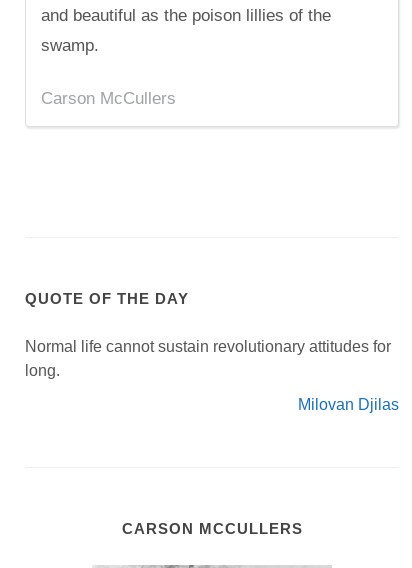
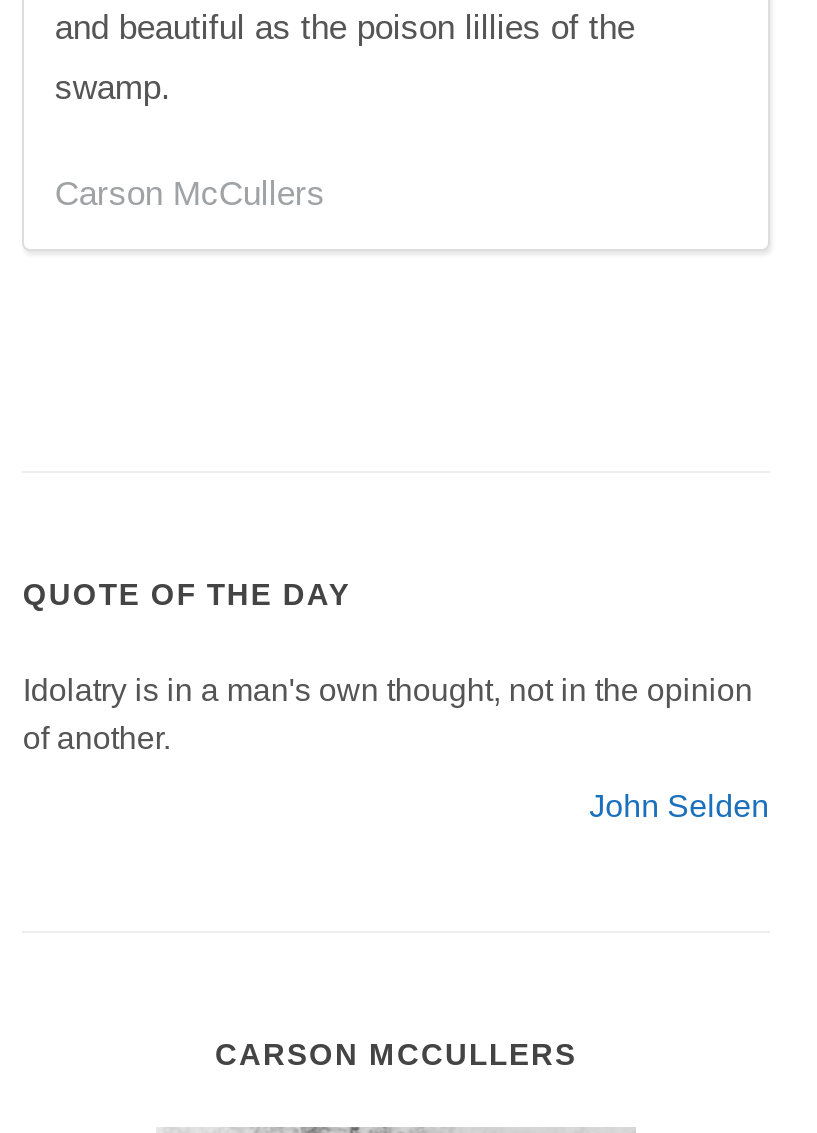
- Normal life cannot sustain revolutionary attitudes for
- long.
+ Idolatry is in a man's own thought, not in the opinion
+ of another.

- Milovan Djilas
+ John Selden
